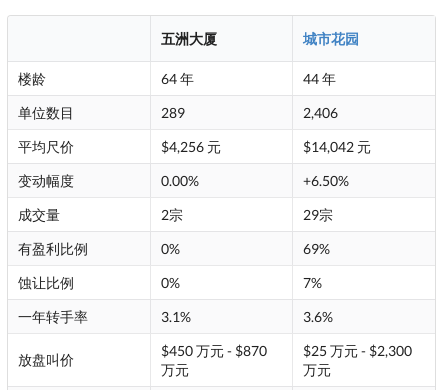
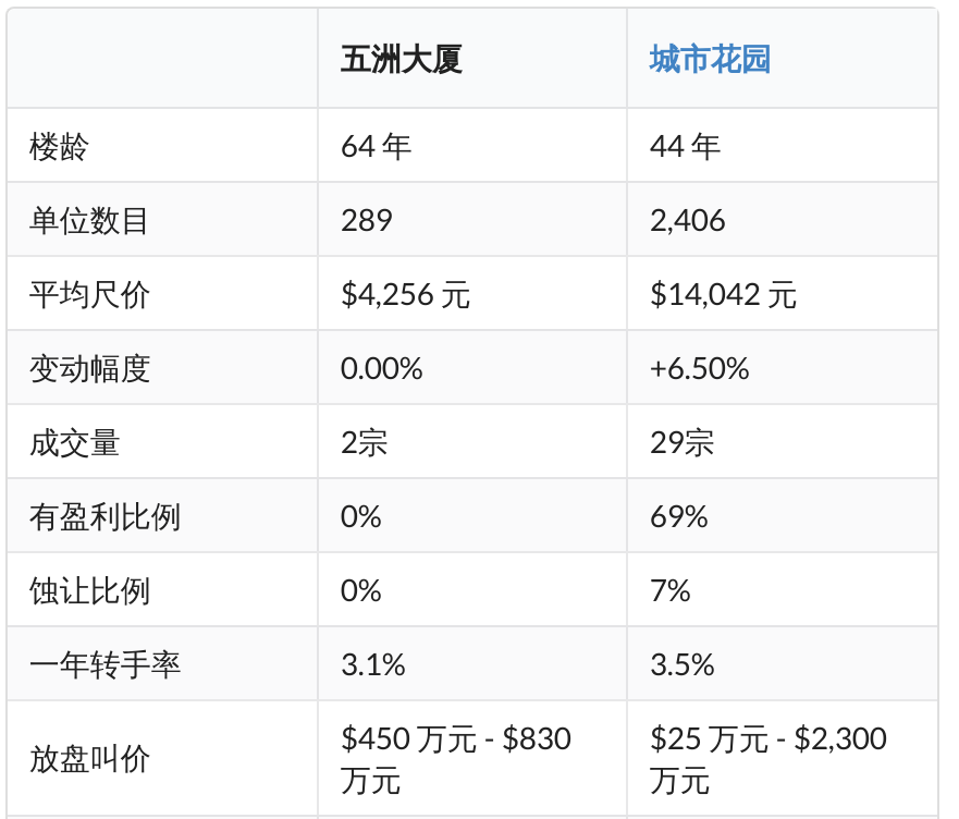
- 3.6%
+ 3.5%

- $450 万元 - $870
+ $450 万元 - $830
